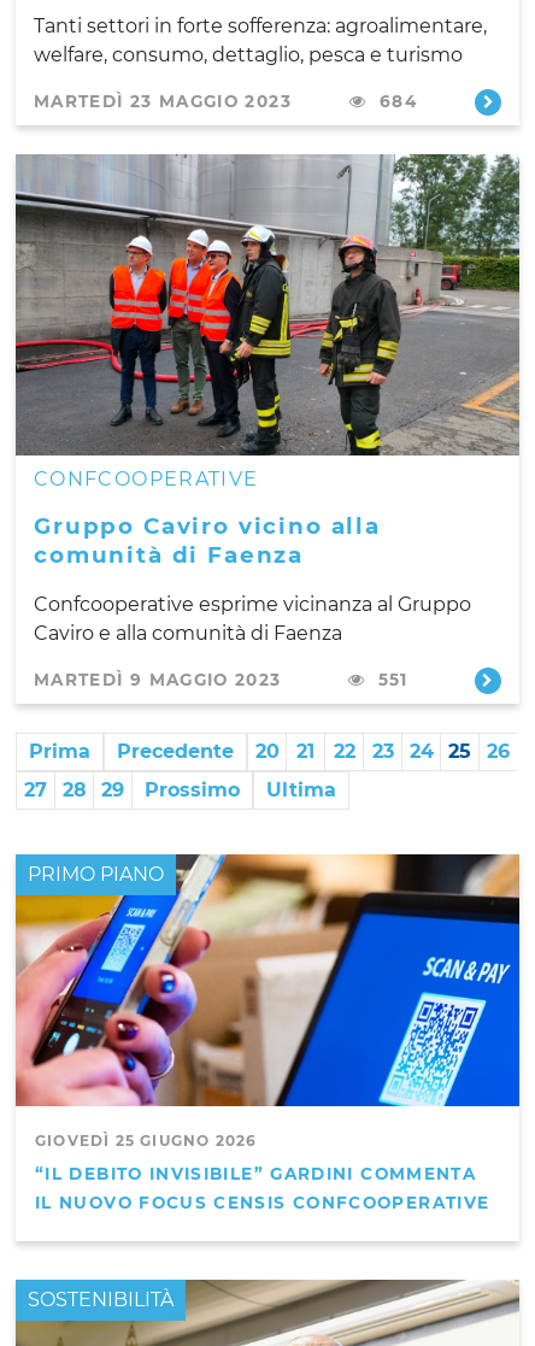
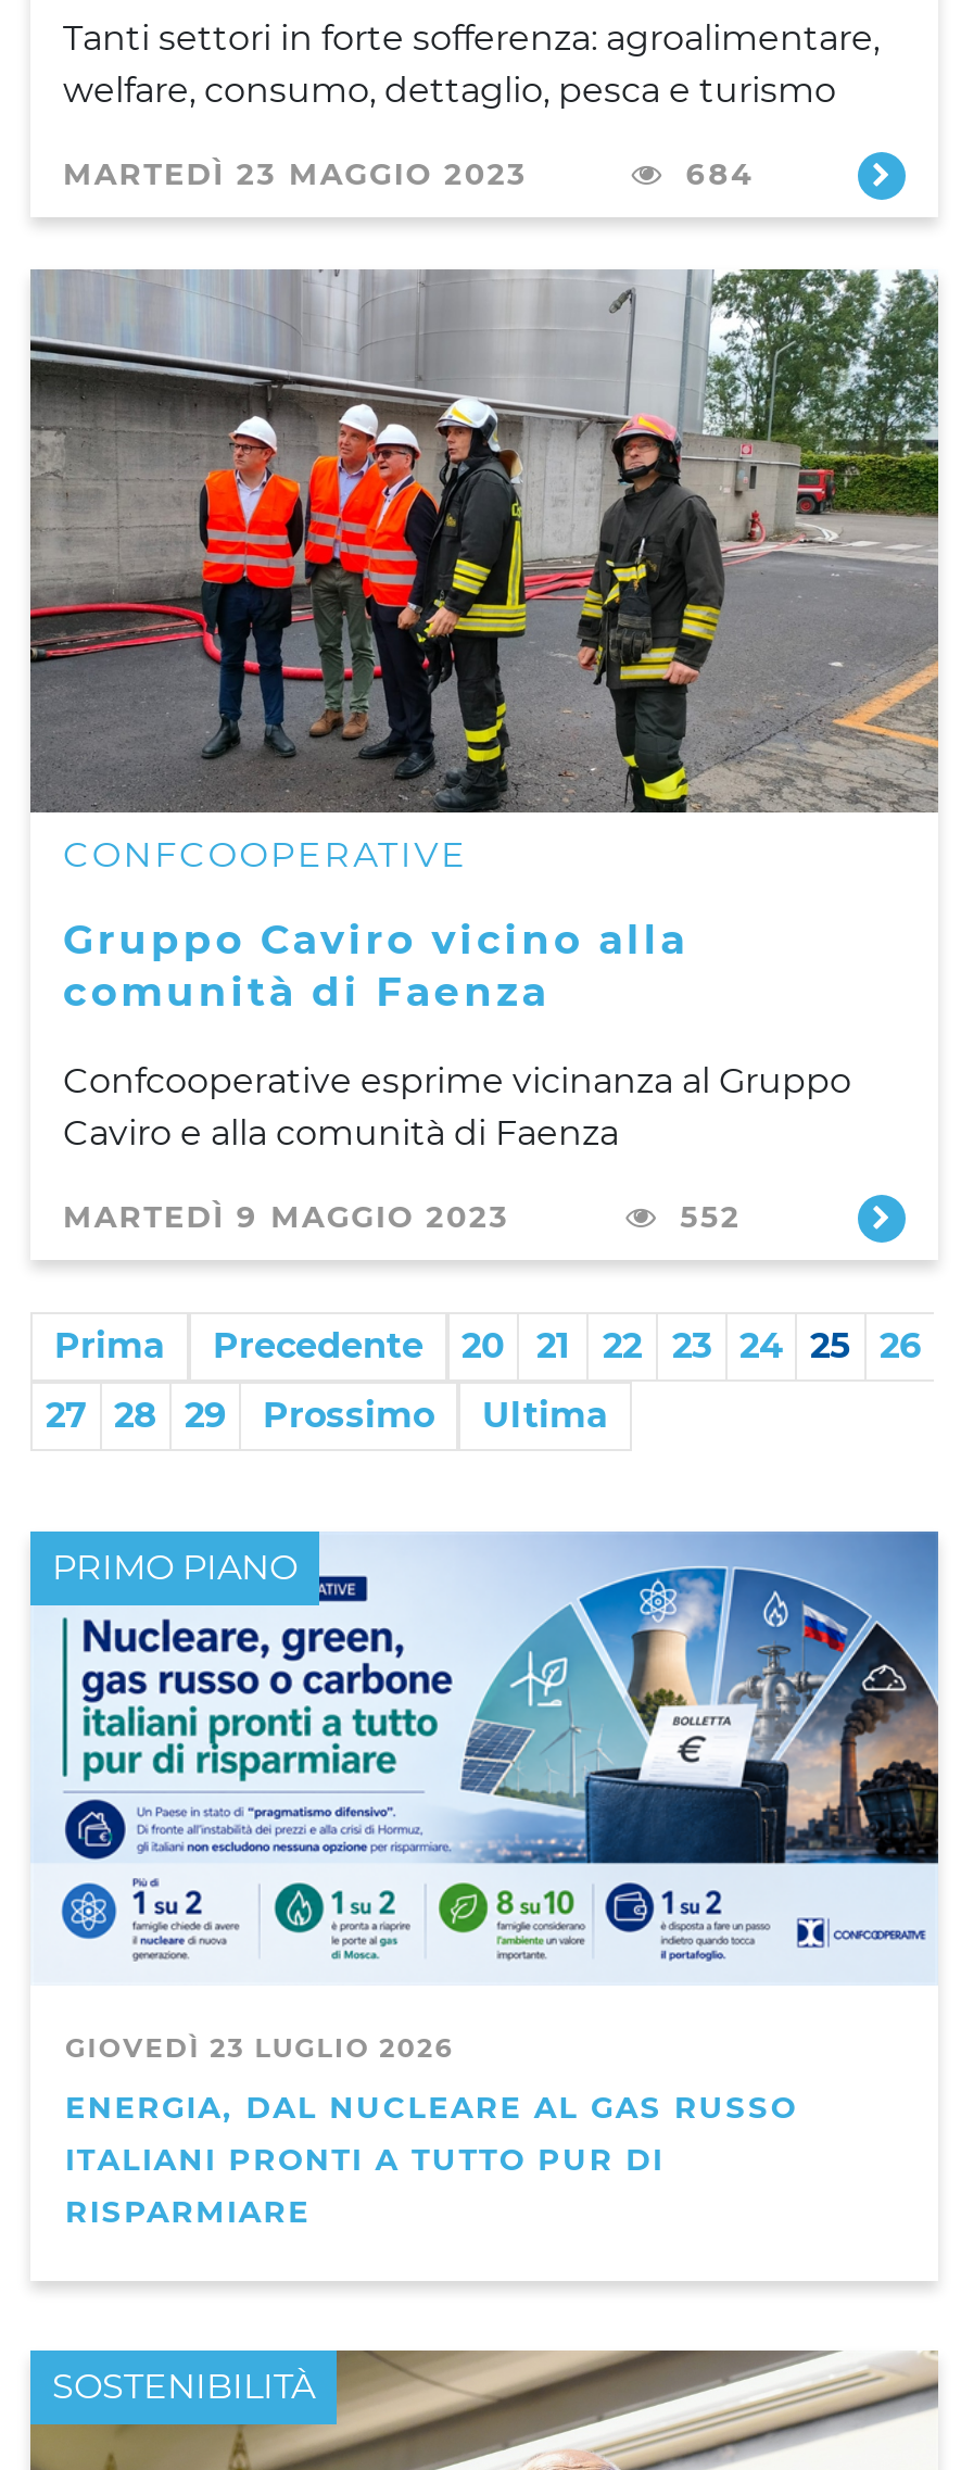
- 551
+ 552

- [image]
- GIOVEDÌ 25 GIUGNO 2026
- “IL DEBITO INVISIBILE” GARDINI COMMENTA
- IL NUOVO FOCUS CENSIS CONFCOOPERATIVE
+ [image]
+ GIOVEDÌ 23 LUGLIO 2026
+ ENERGIA, DAL NUCLEARE AL GAS RUSSO
+ ITALIANI PRONTI A TUTTO PUR DI
+ RISPARMIARE
